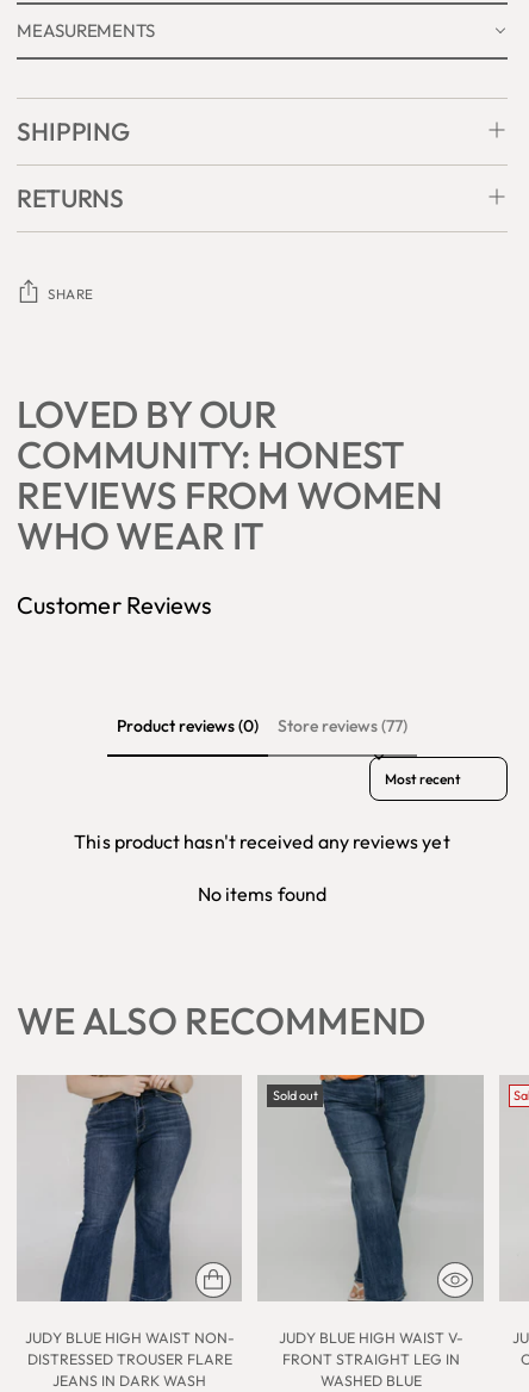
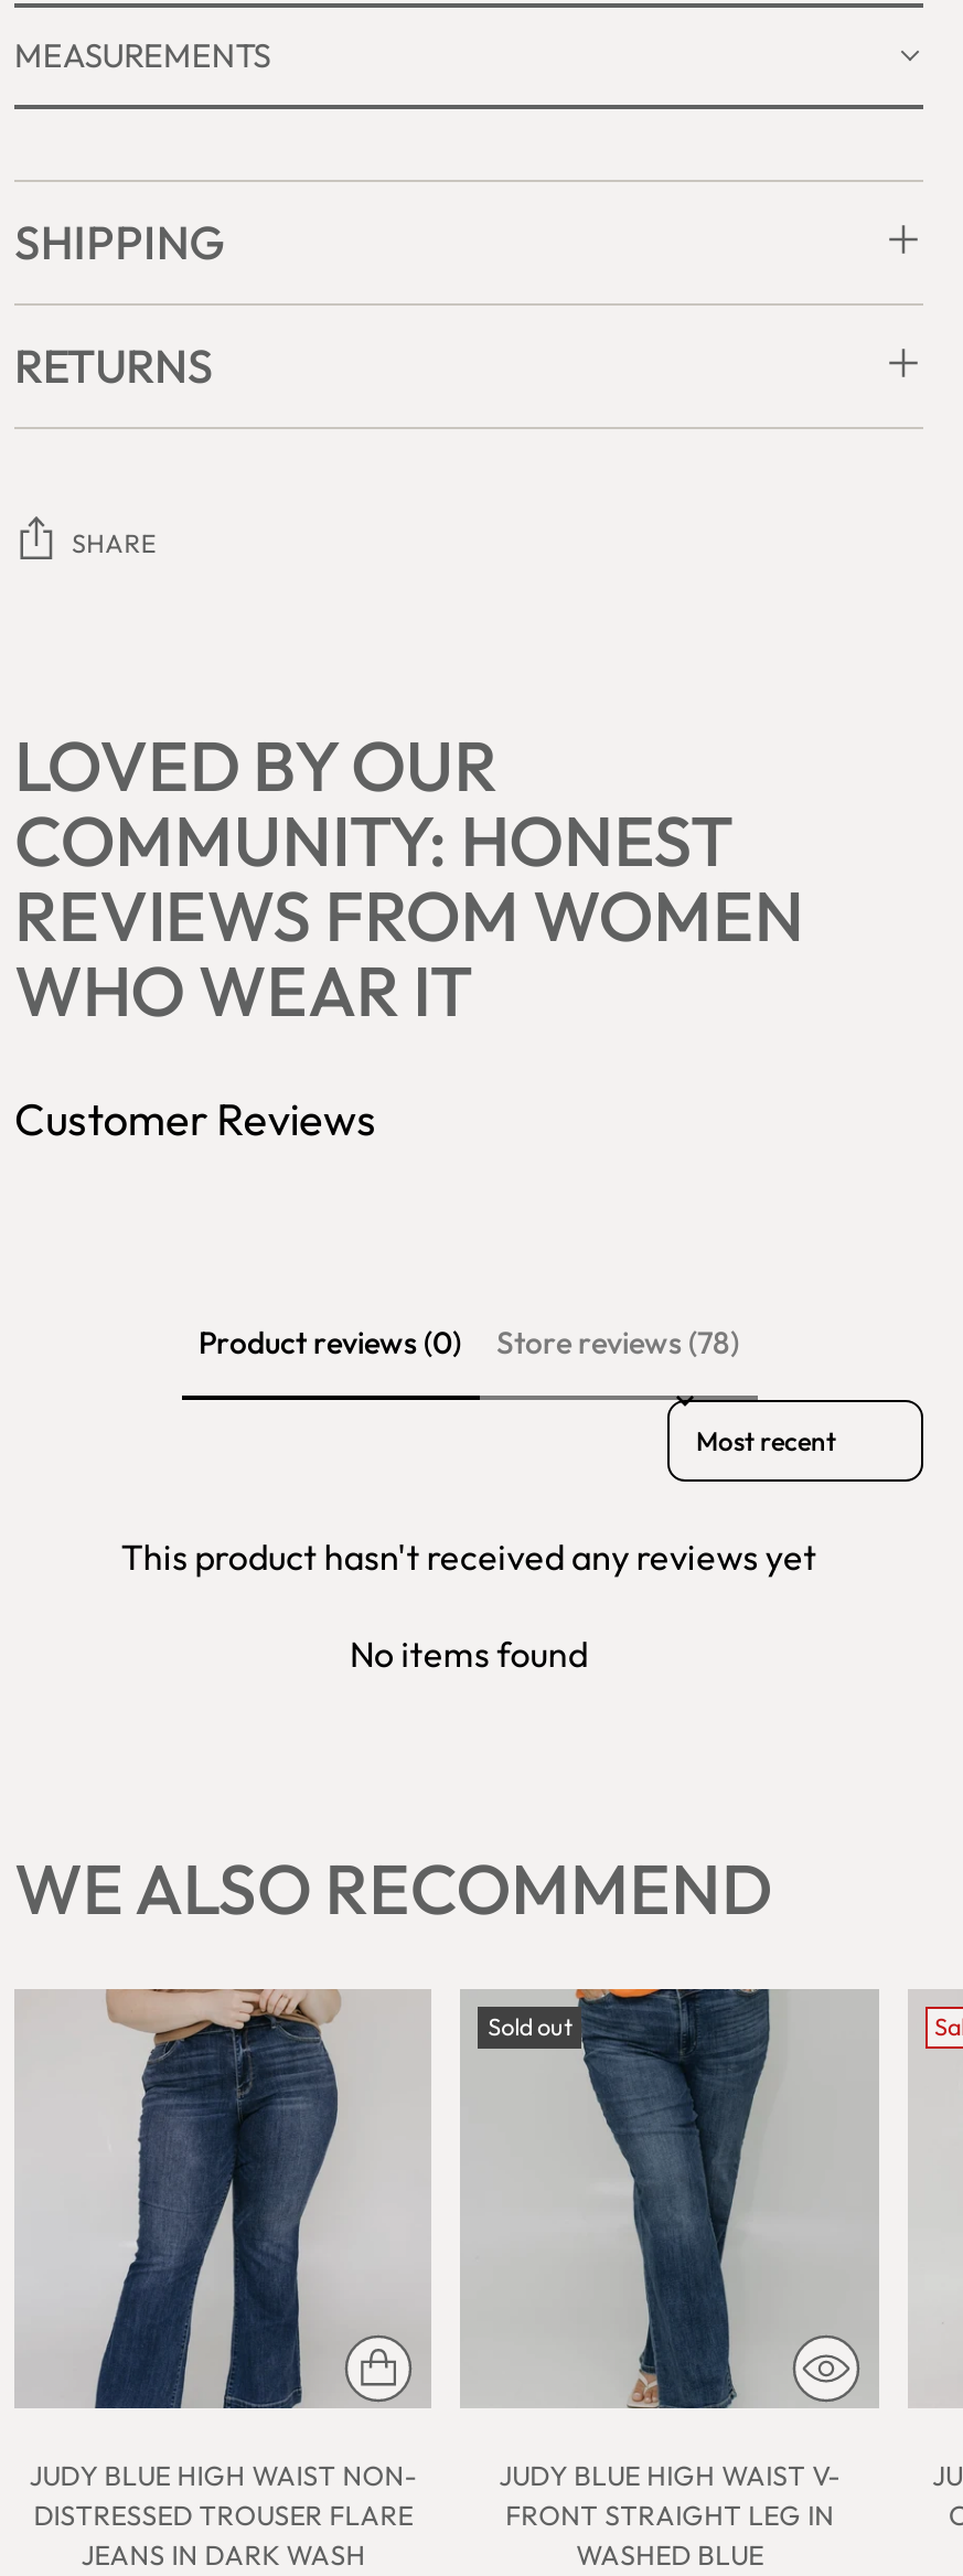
- Store reviews (77)
+ Store reviews (78)
